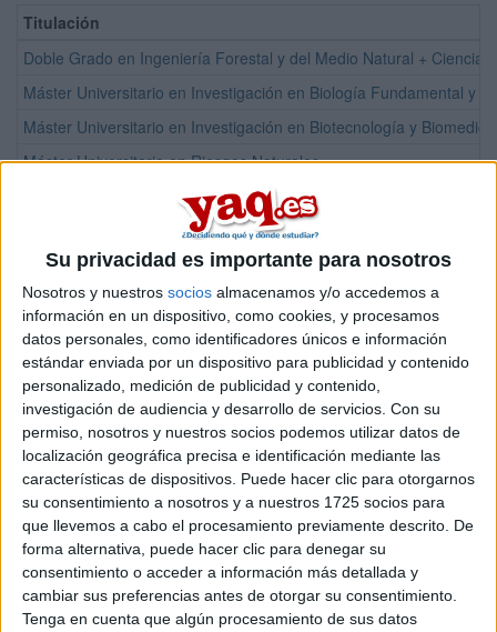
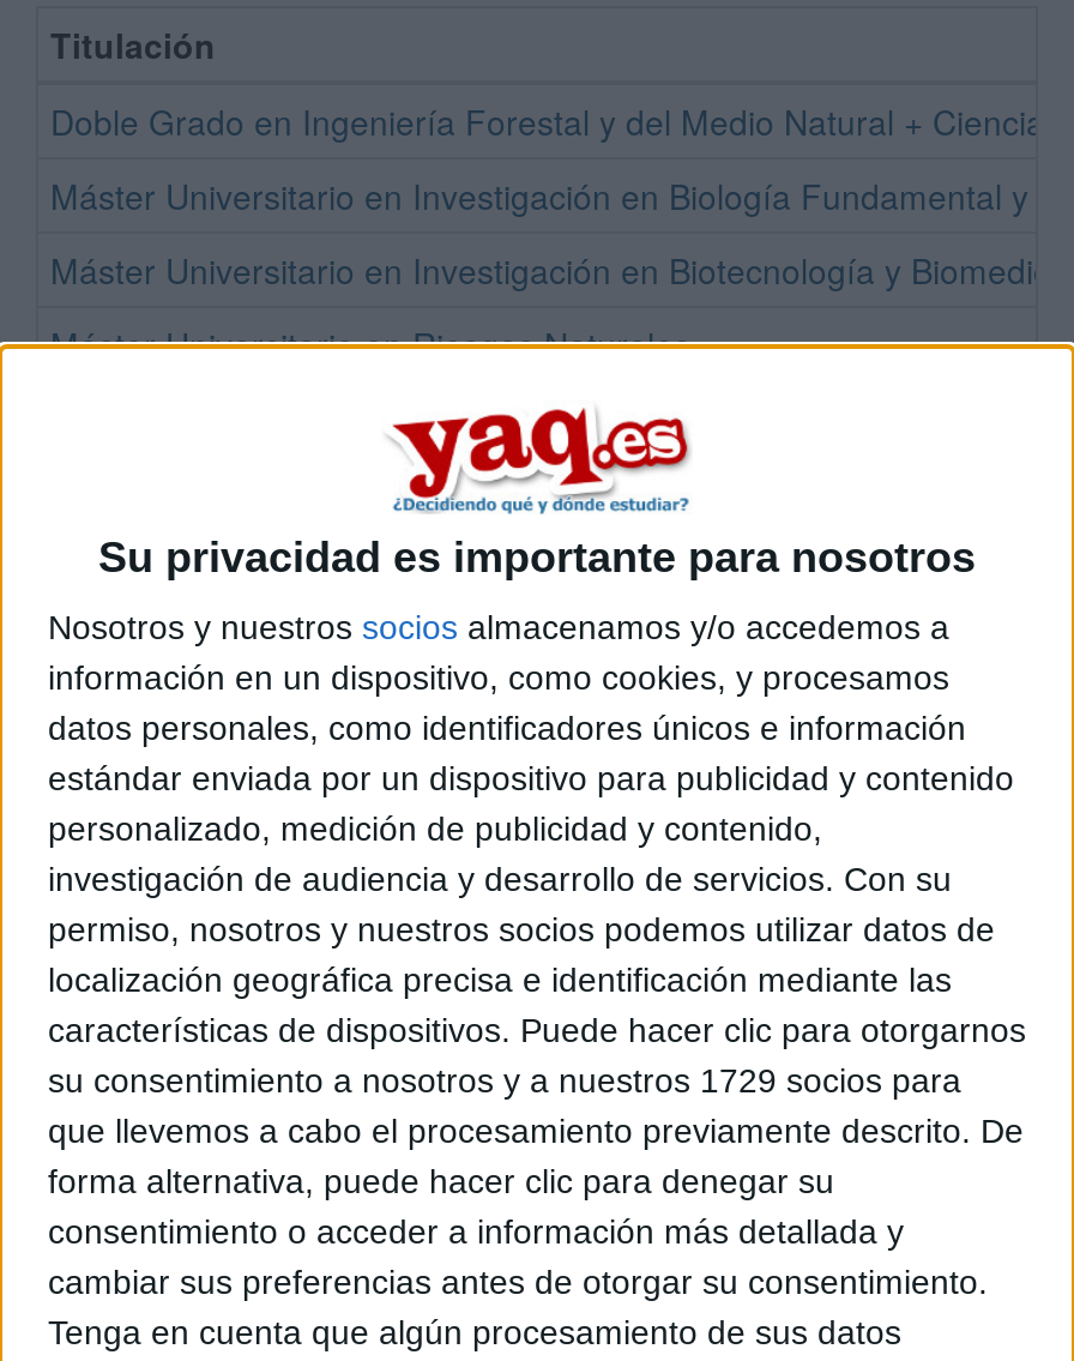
- su consentimiento a nosotros y a nuestros 1725 socios para
+ su consentimiento a nosotros y a nuestros 1729 socios para
